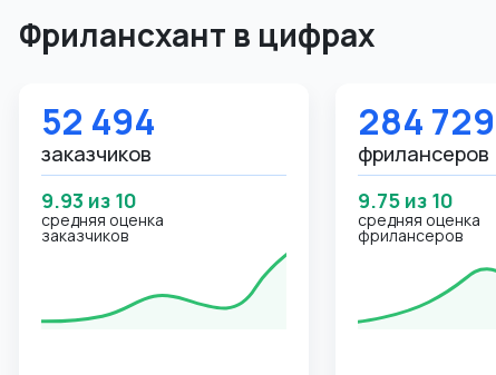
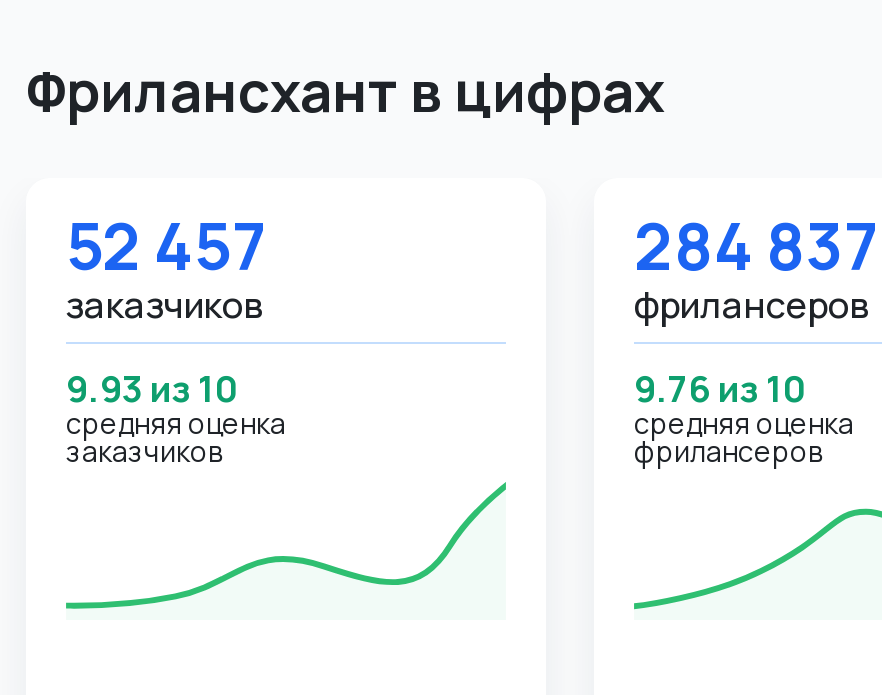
- 52 494
+ 52 457

- 284 729
+ 284 837

- 9.75 из 10
+ 9.76 из 10
